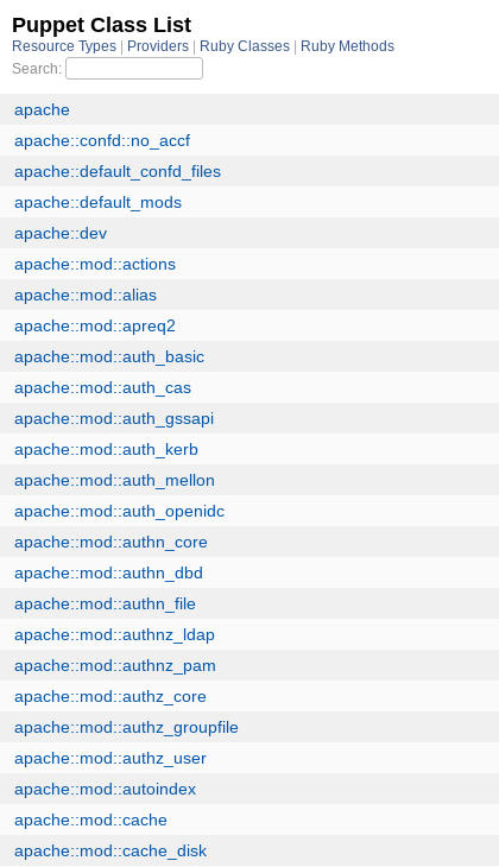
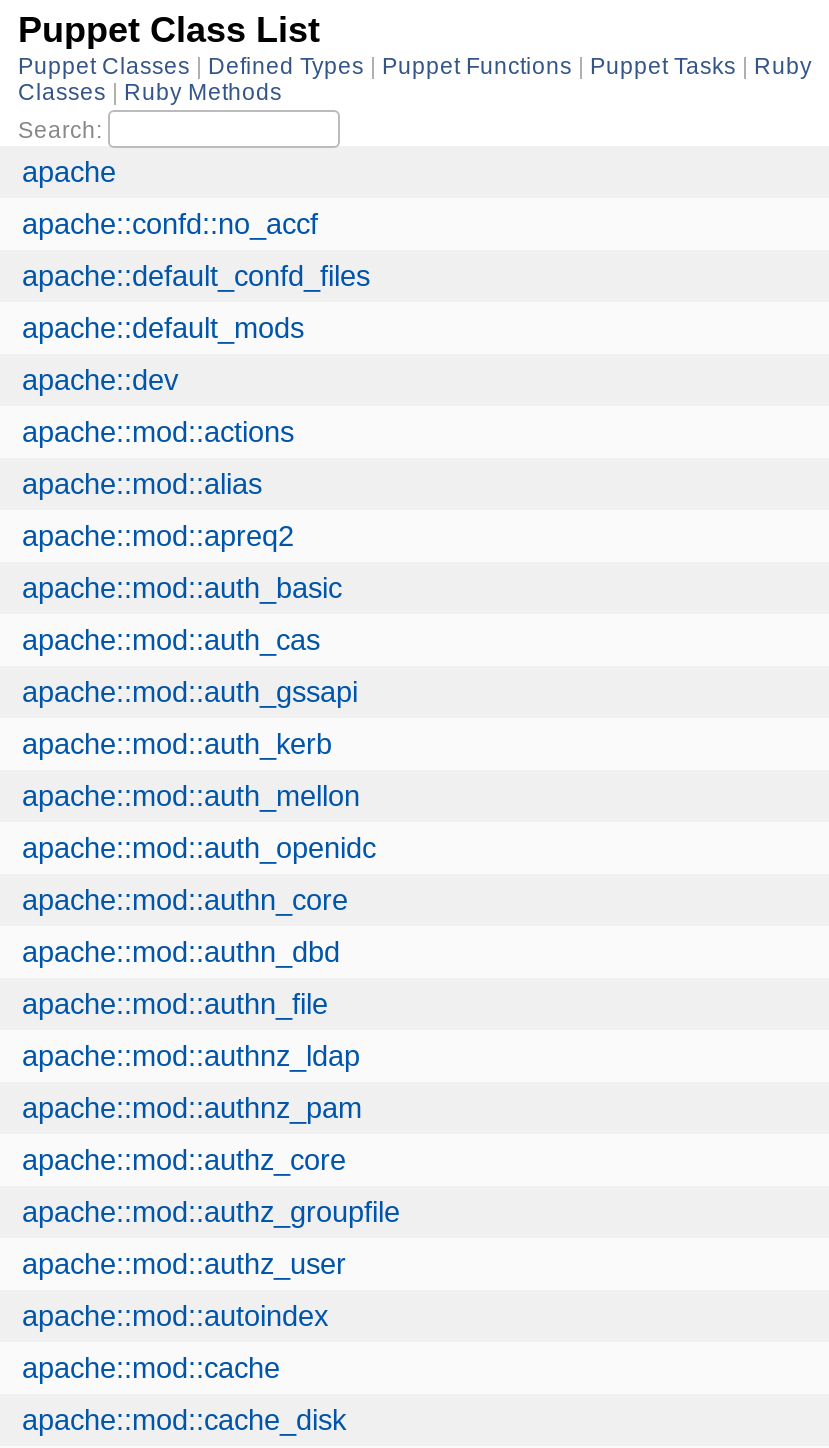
- Resource Types Providers Ruby Classes Ruby Methods
+ Puppet Classes Defined Types Puppet Functions Puppet Tasks Ruby
+ Classes Ruby Methods
